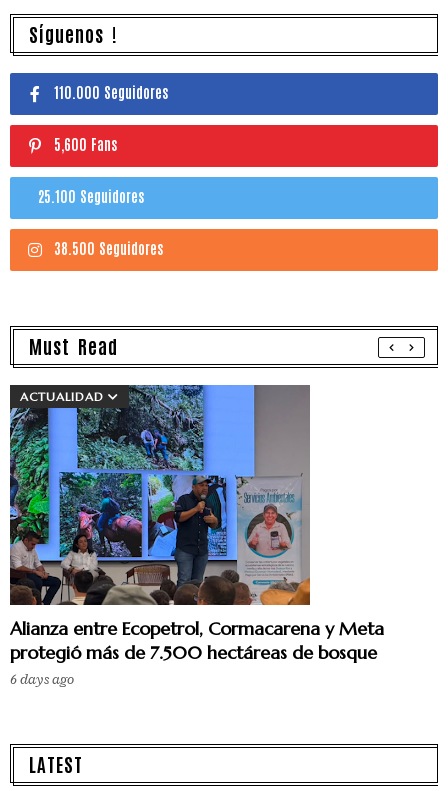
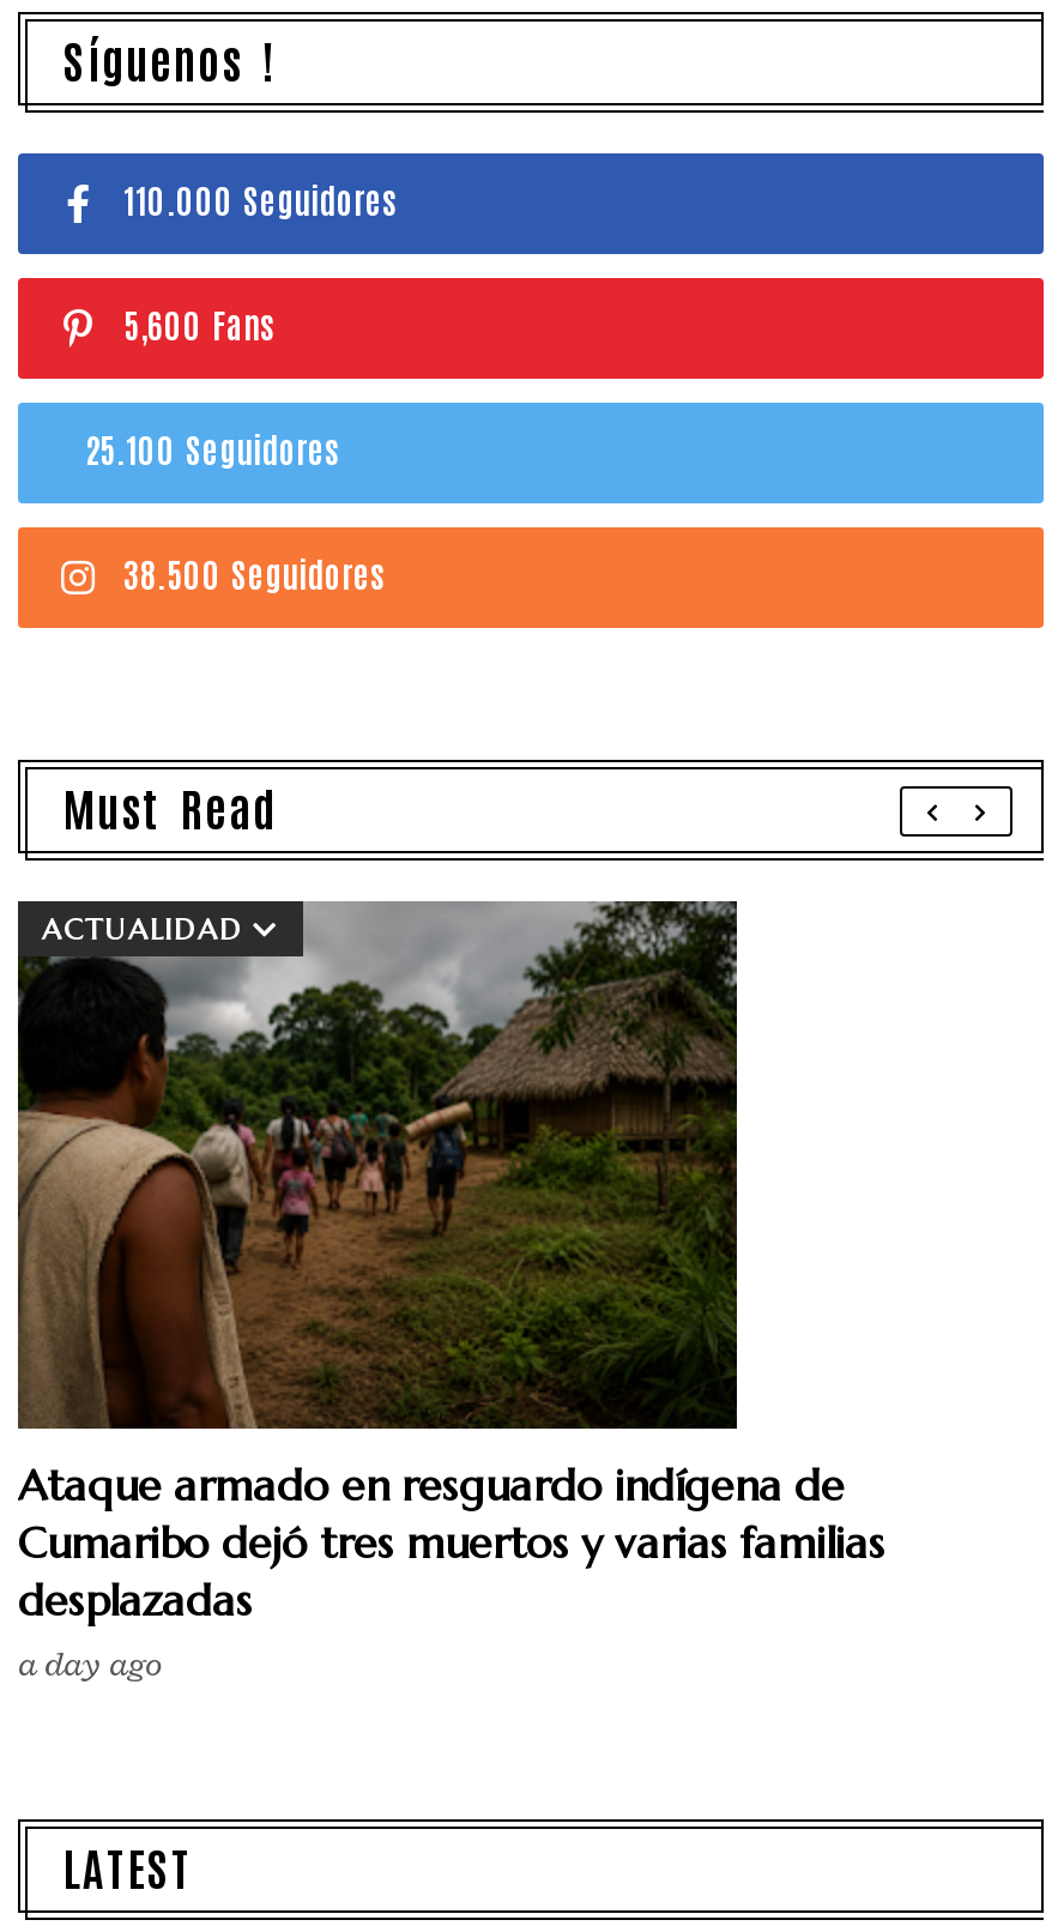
- [image]
- Alianza entre Ecopetrol, Cormacarena y Meta
- protegió más de 7.500 hectáreas de bosque
- 6 days ago
+ [image]
+ Ataque armado en resguardo indígena de
+ Cumaribo dejó tres muertos y varias familias
+ desplazadas
+ a day ago
